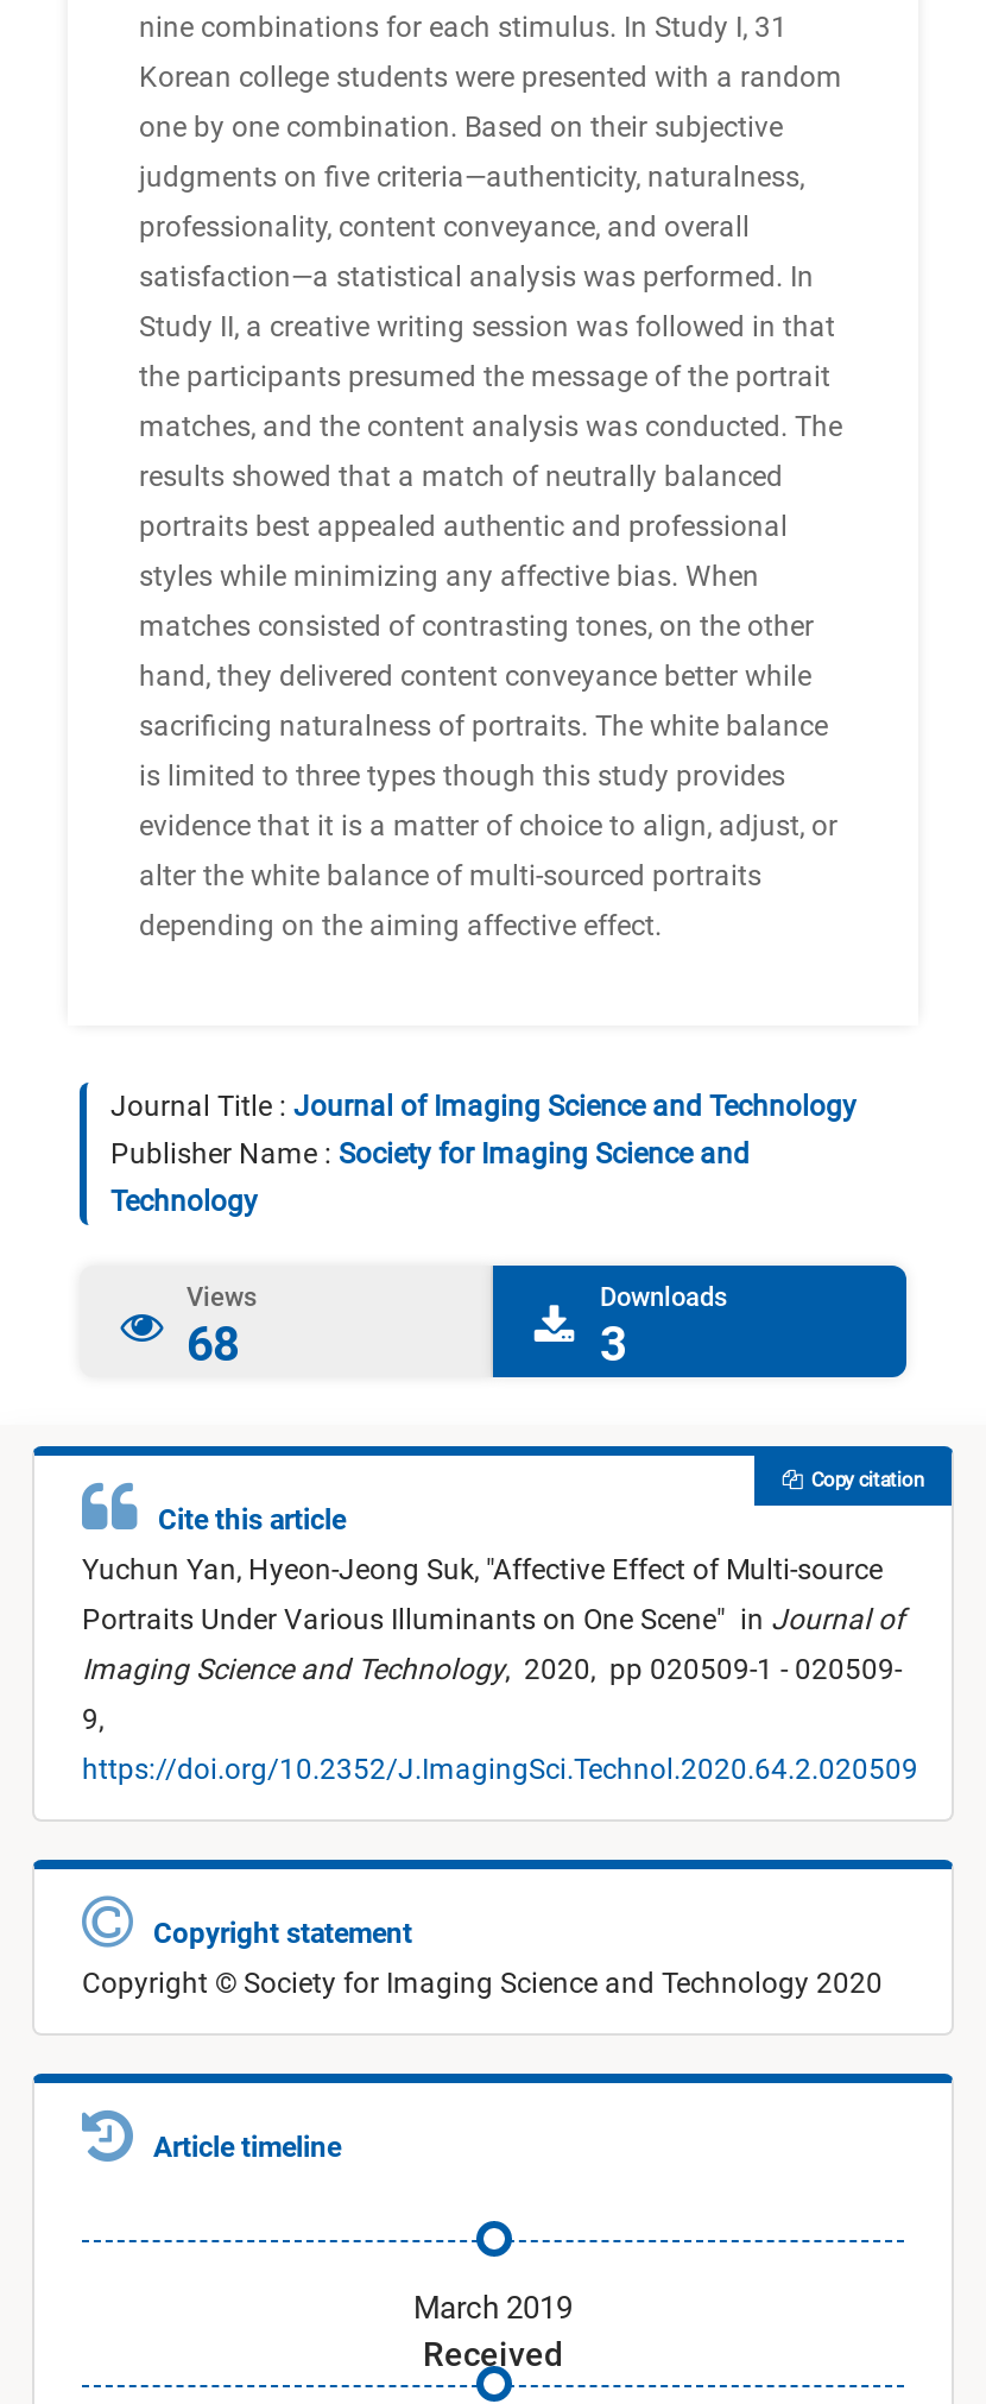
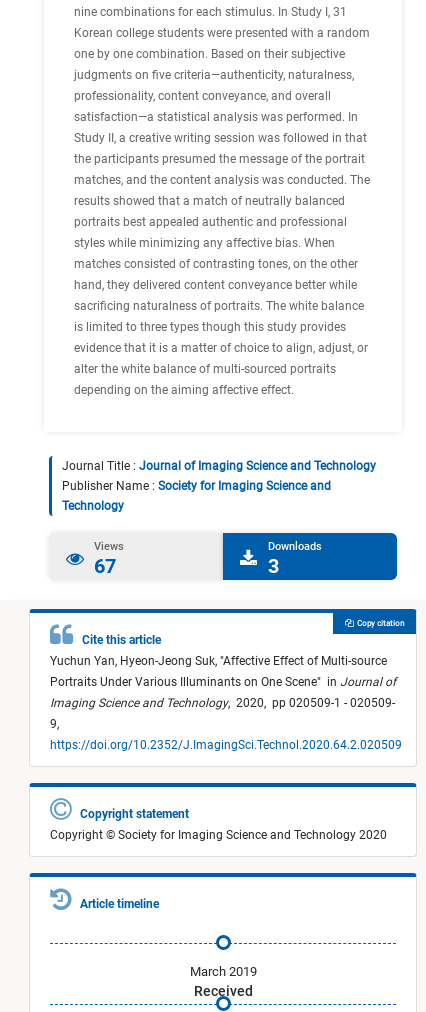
- 68
+ 67
